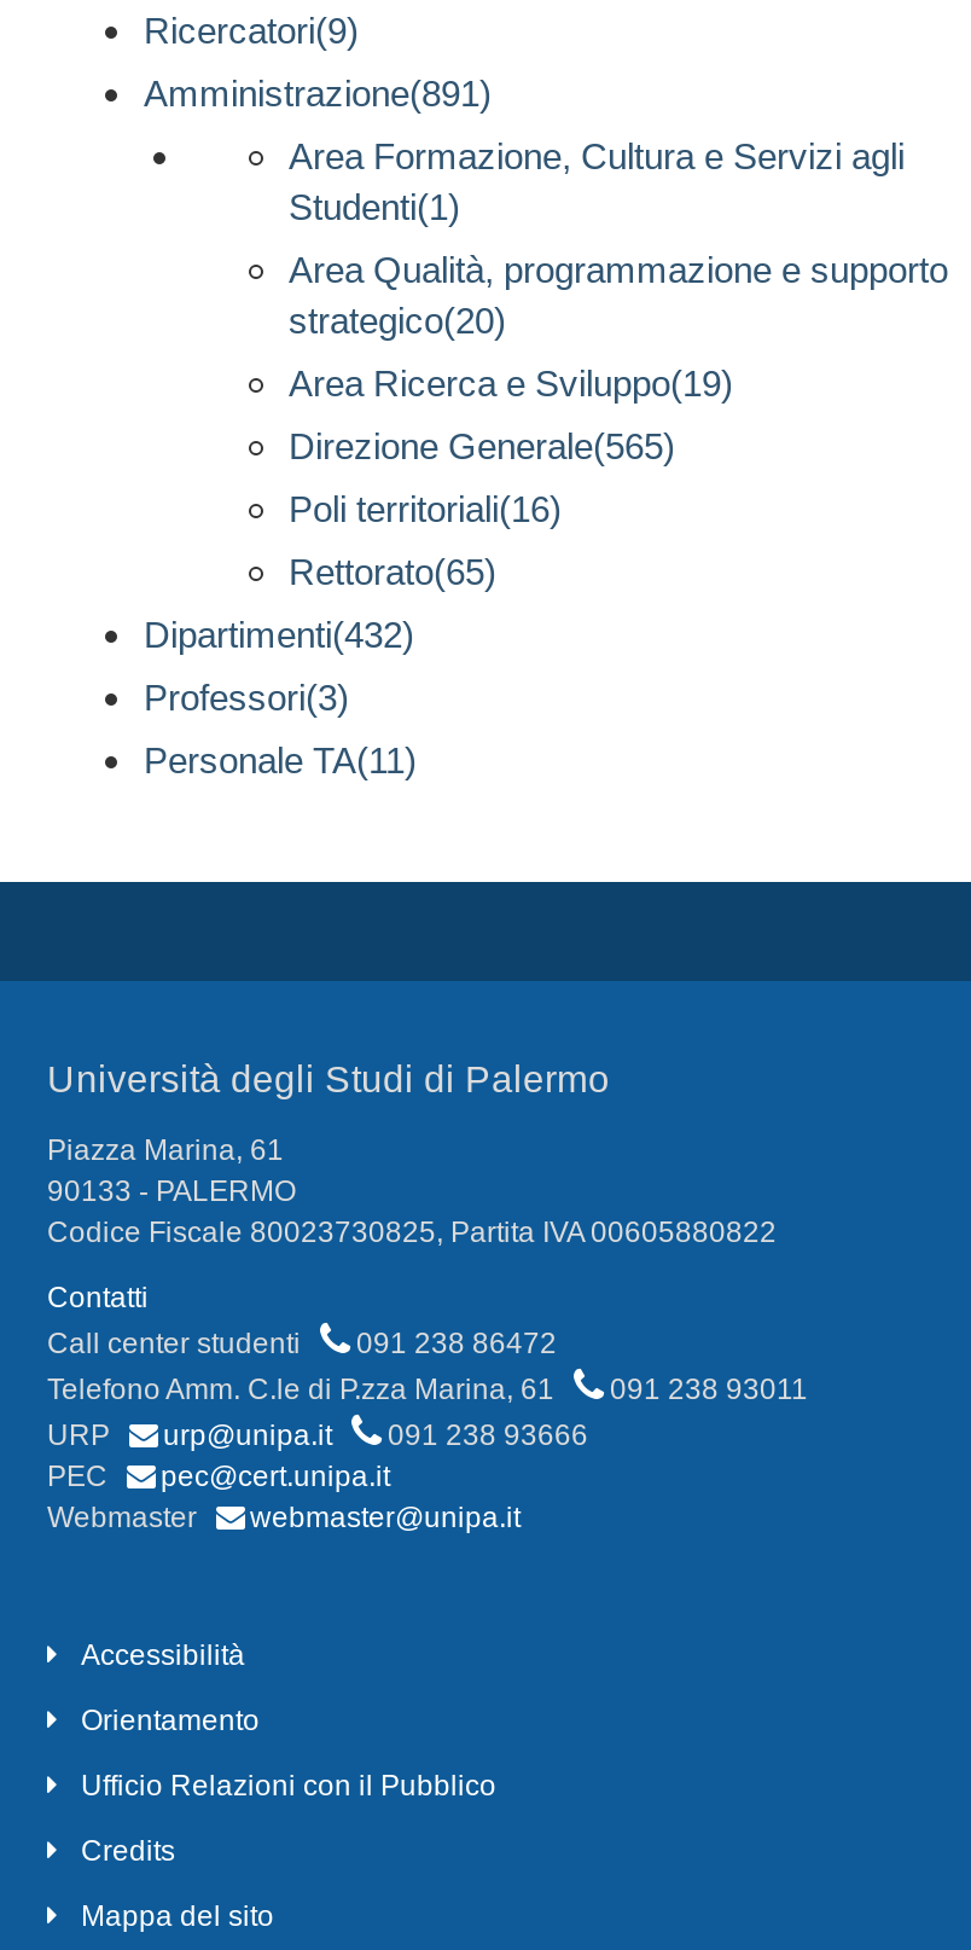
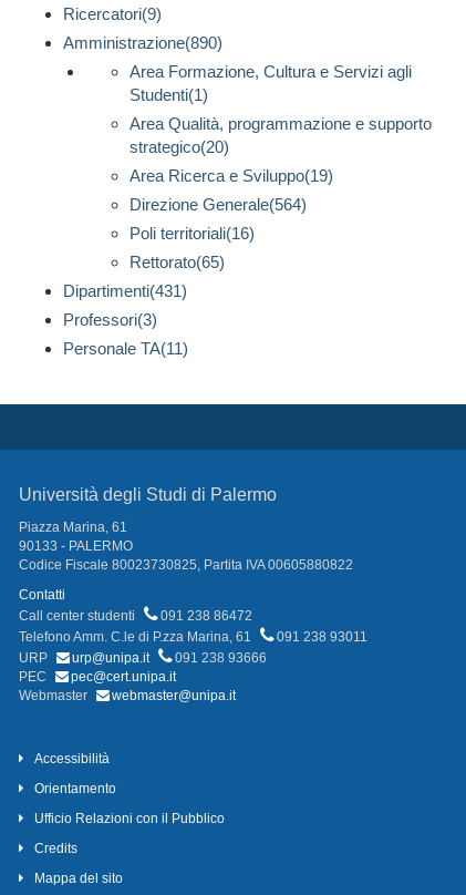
- Amministrazione(891)
+ Amministrazione(890)

- Direzione Generale(565)
+ Direzione Generale(564)

- Dipartimenti(432)
+ Dipartimenti(431)
